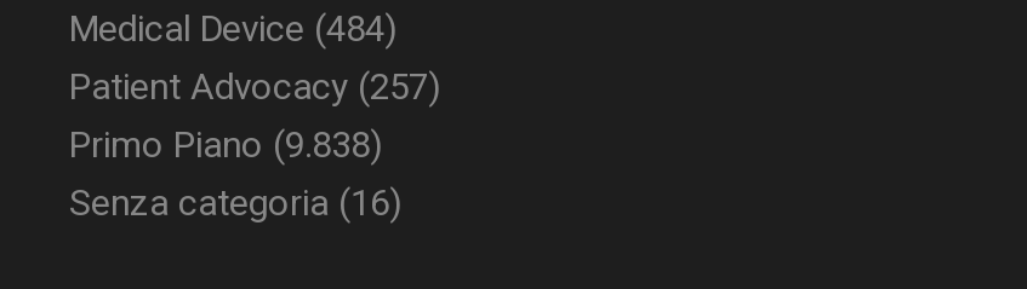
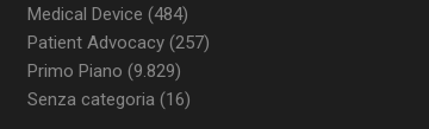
- Primo Piano (9.838)
+ Primo Piano (9.829)
